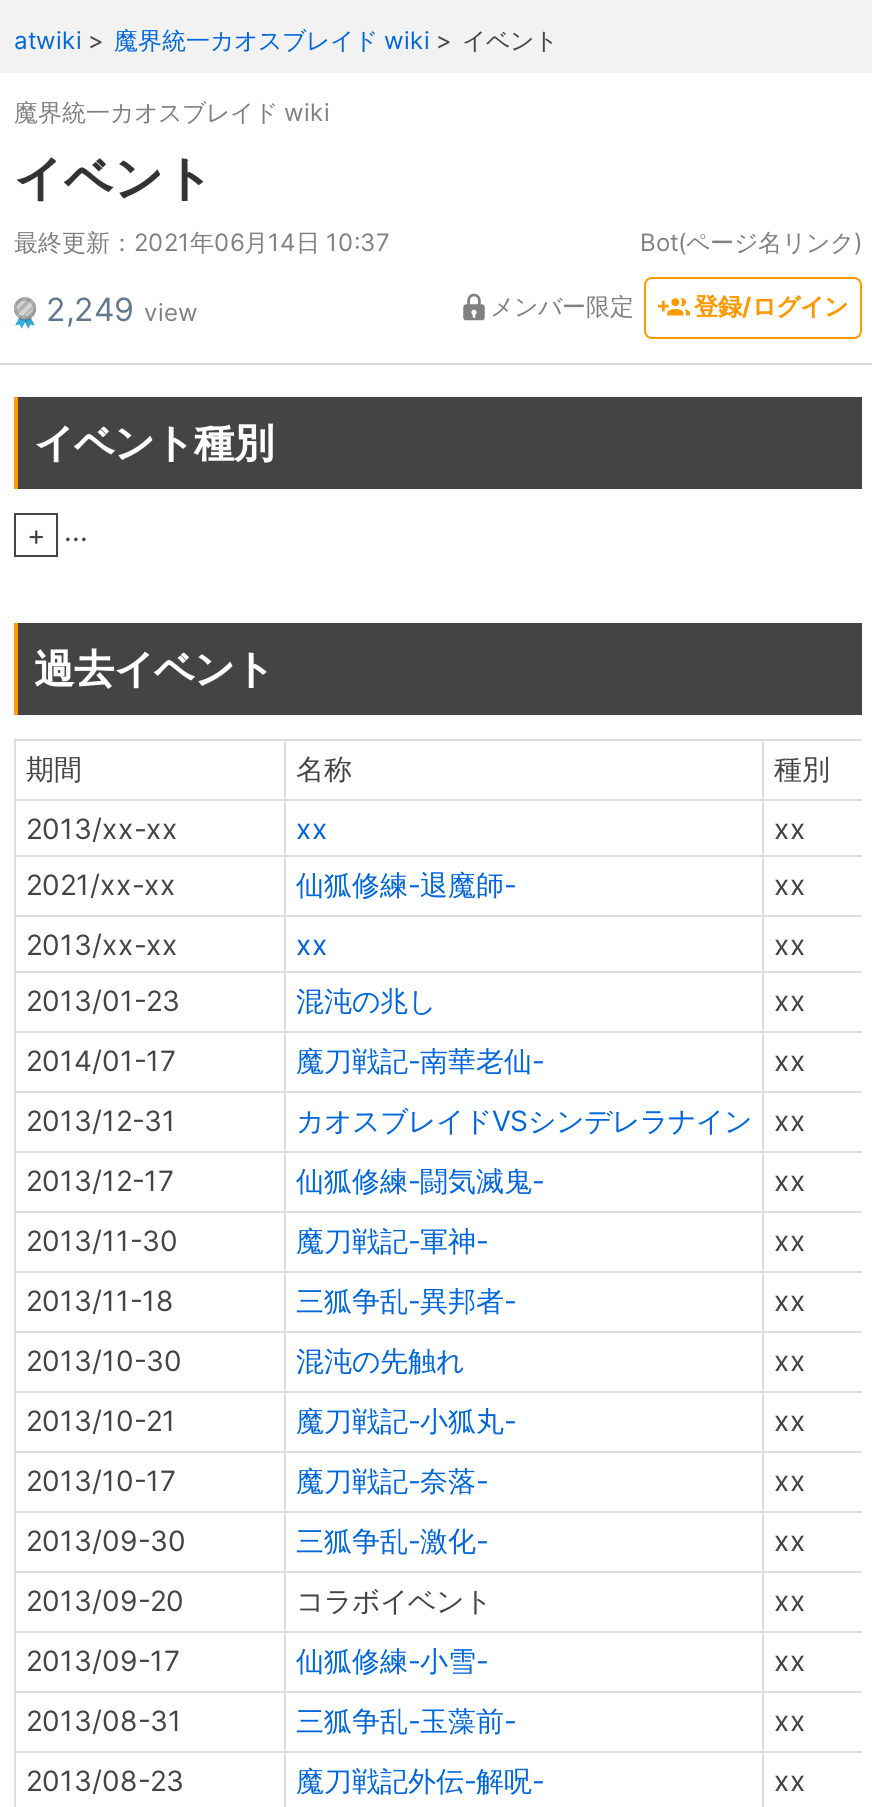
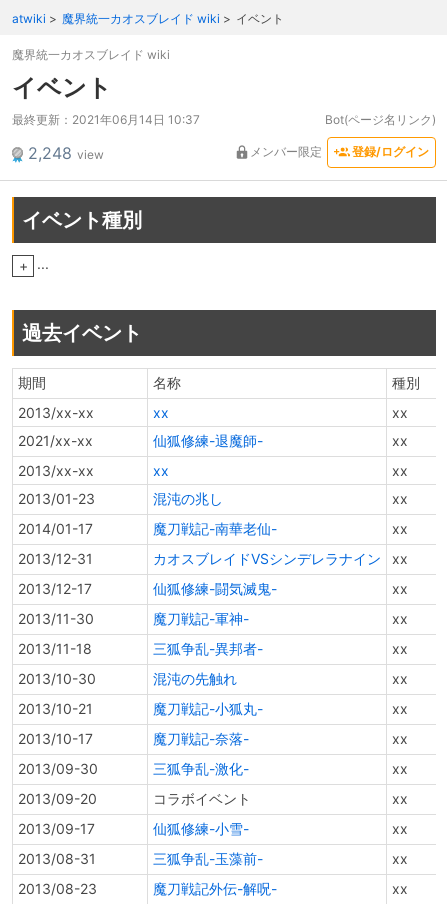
- 2,249 view
+ 2,248 view
